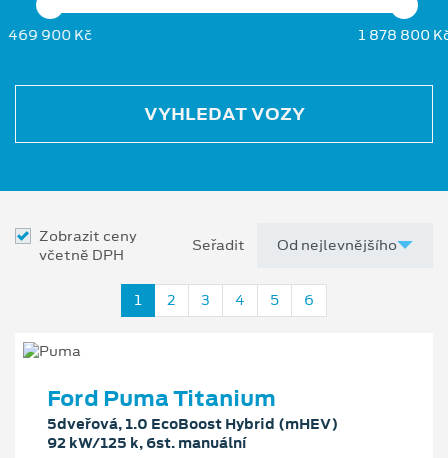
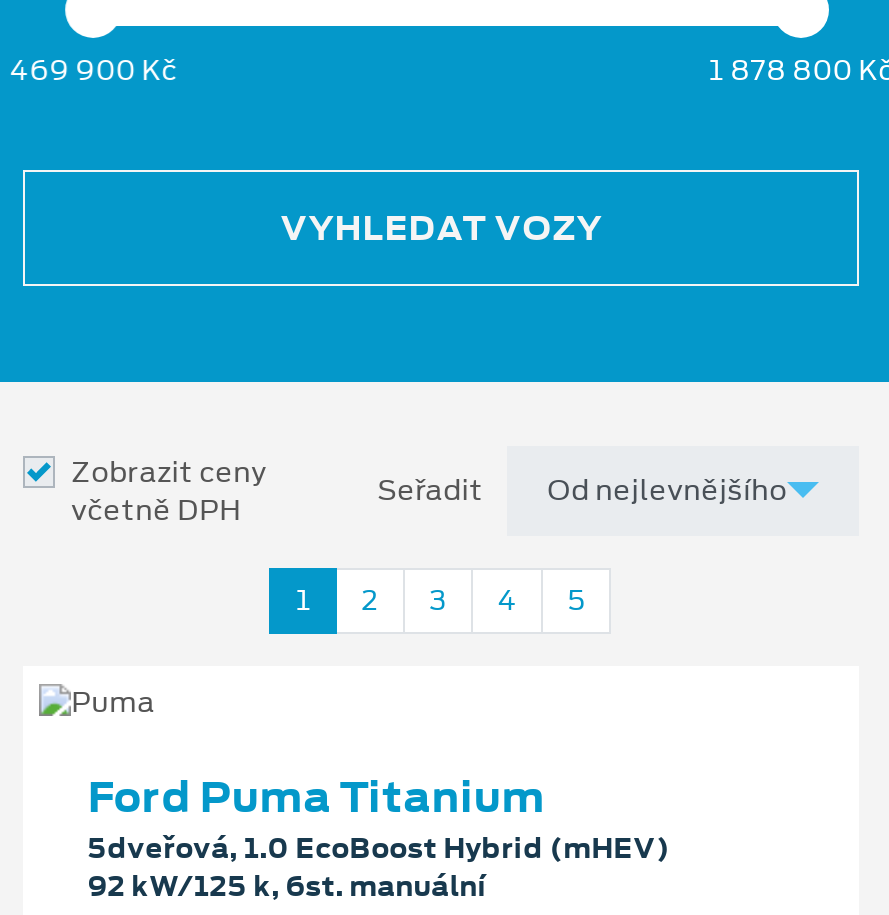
- 6
